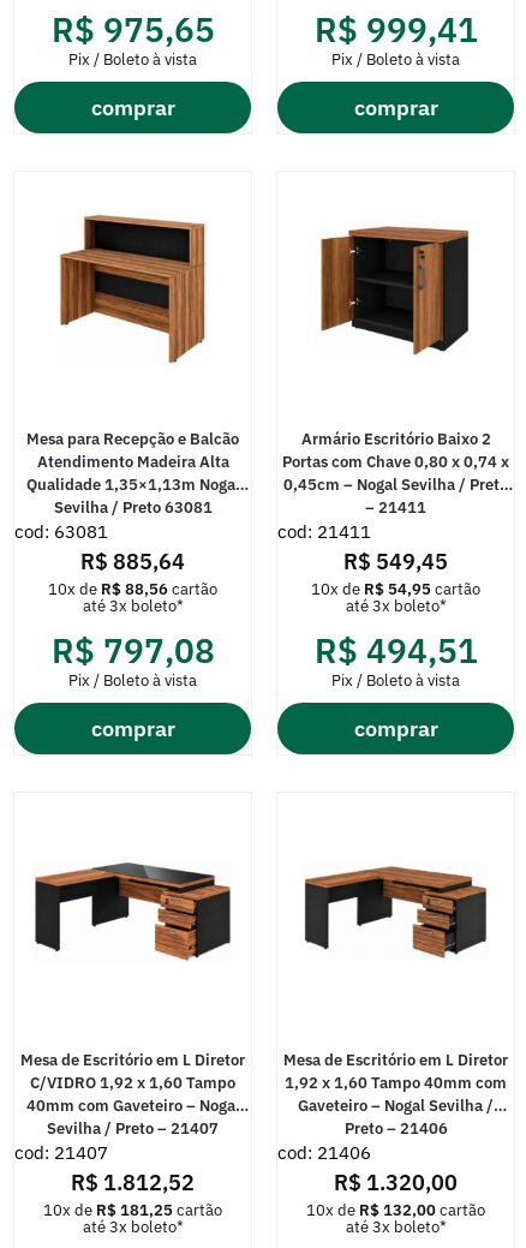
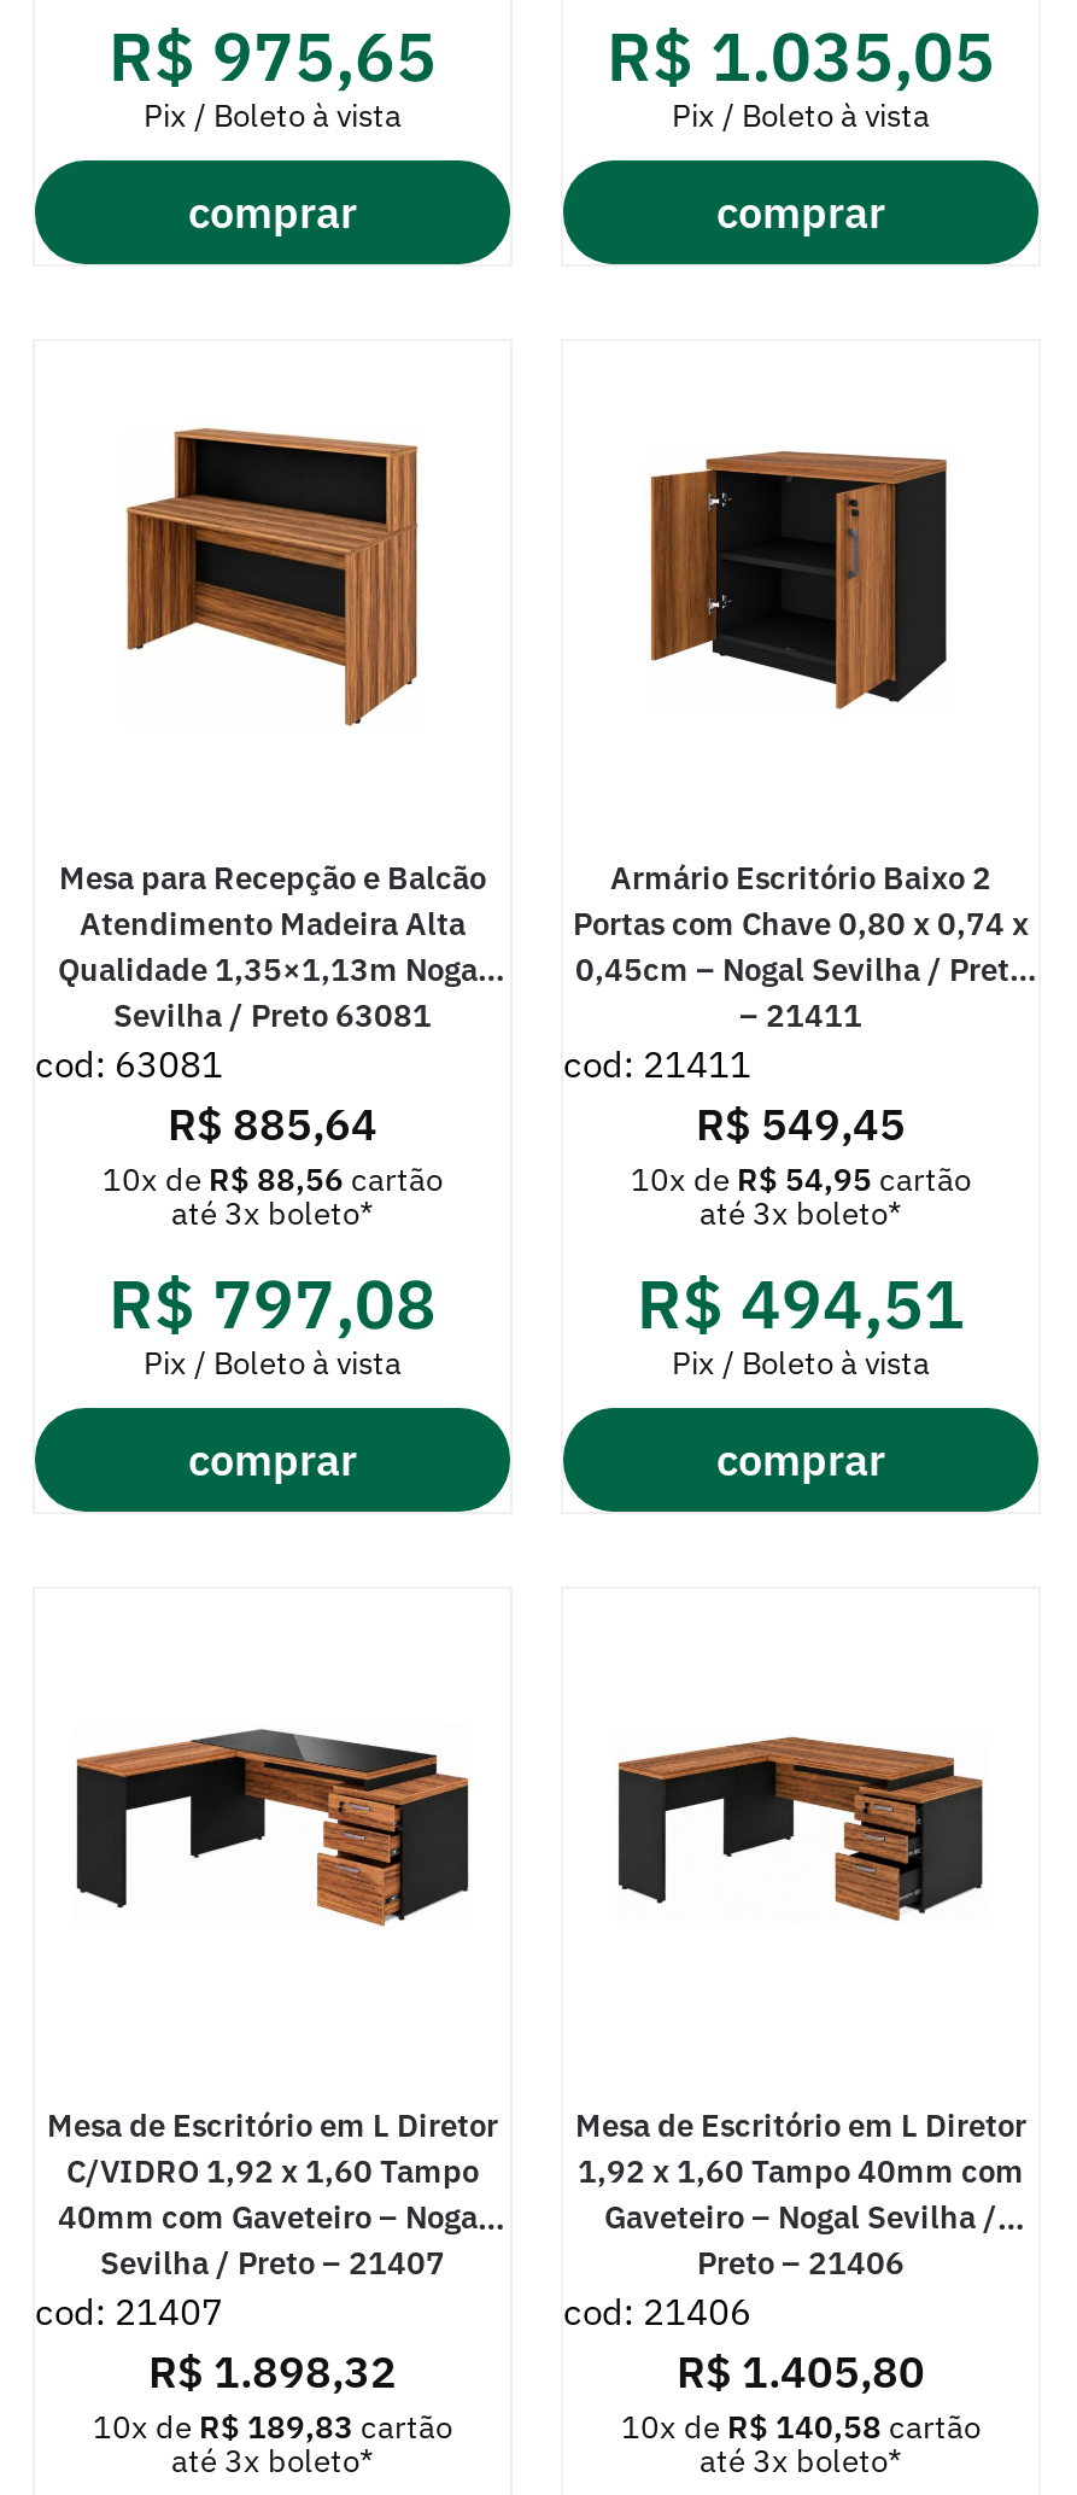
- R$999,41
+ R$1.035,05

- R$1.812,52
+ R$1.898,32

- R$1.320,00
+ R$1.405,80

- 10x de R$181,25 cartão
+ 10x de R$189,83 cartão

- 10x de R$132,00 cartão
+ 10x de R$140,58 cartão
